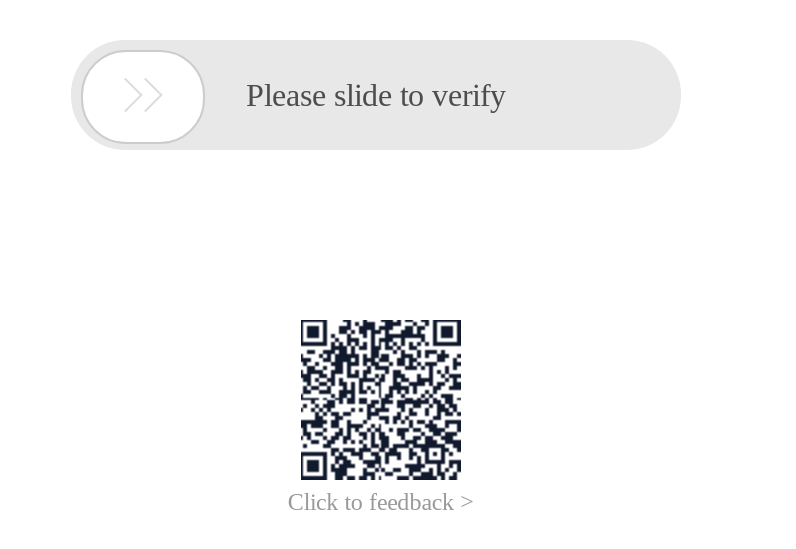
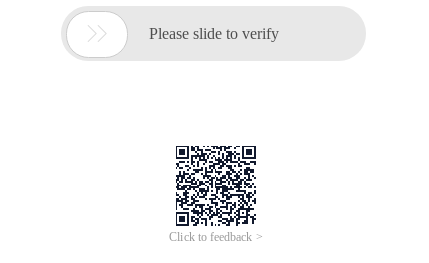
- [image]
+ [image]
